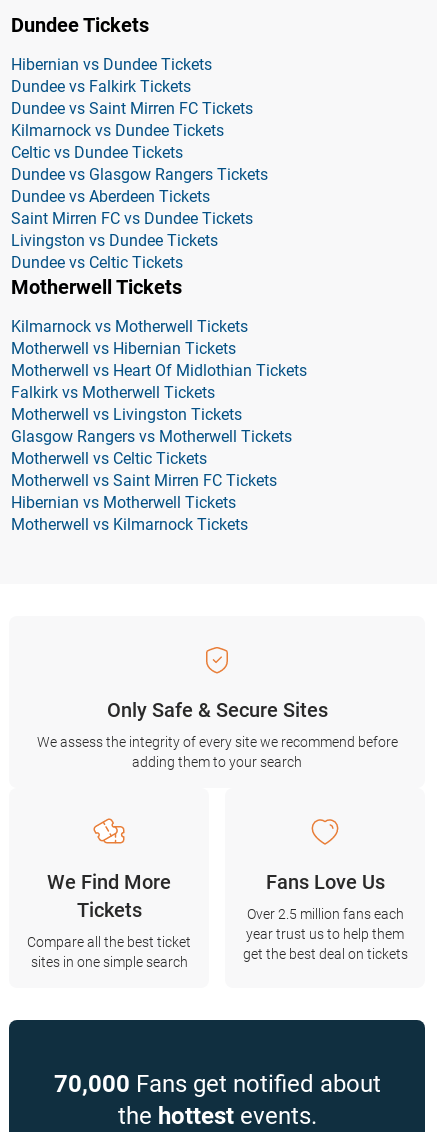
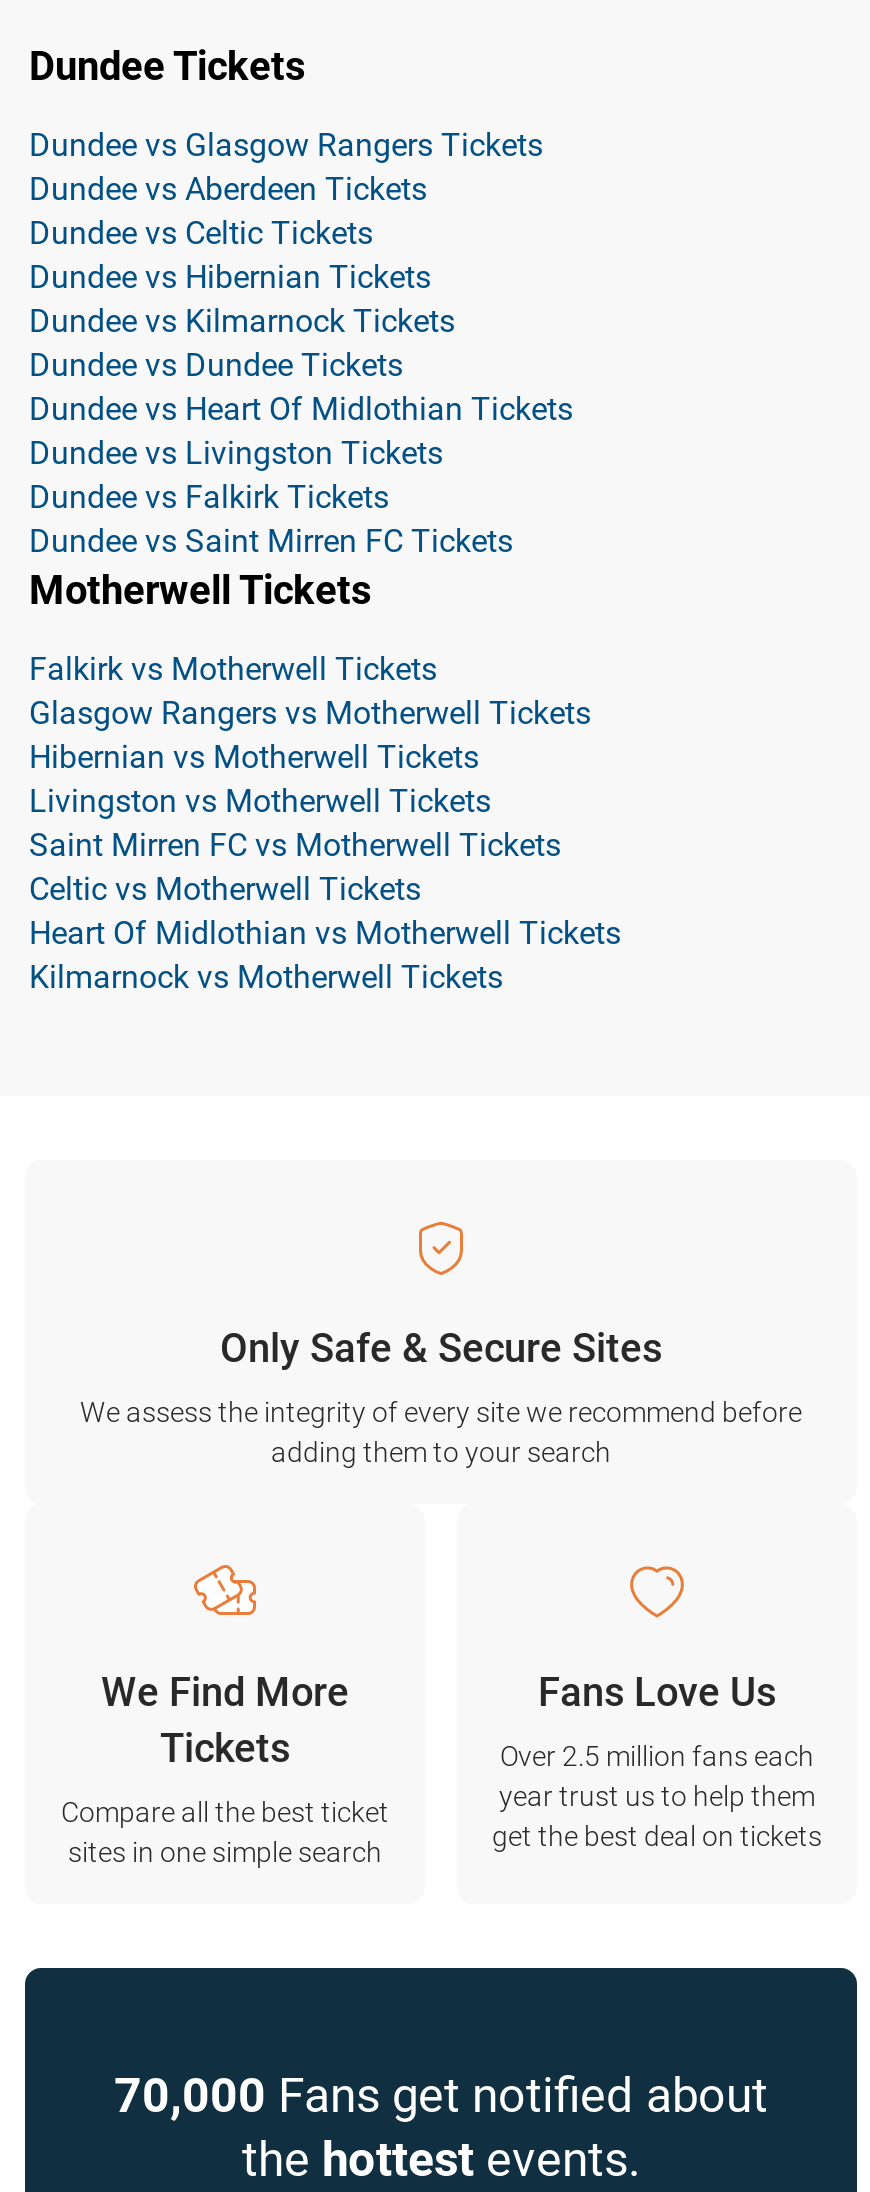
- Hibernian vs Dundee Tickets
+ Dundee vs Hibernian Tickets
+ Dundee vs Kilmarnock Tickets
+ Dundee vs Dundee Tickets
+ Dundee vs Heart Of Midlothian Tickets
+ Dundee vs Livingston Tickets

moved down: Dundee vs Falkirk Tickets | Dundee vs Saint Mirren FC Tickets

- Kilmarnock vs Dundee Tickets
- Celtic vs Dundee Tickets
- Saint Mirren FC vs Dundee Tickets
- Livingston vs Dundee Tickets

moved up: Dundee vs Glasgow Rangers Tickets | Dundee vs Aberdeen Tickets

moved up: Dundee vs Celtic Tickets

+ Livingston vs Motherwell Tickets
+ Saint Mirren FC vs Motherwell Tickets
+ Celtic vs Motherwell Tickets
+ Heart Of Midlothian vs Motherwell Tickets

moved down: Kilmarnock vs Motherwell Tickets

- Motherwell vs Hibernian Tickets
- Motherwell vs Heart Of Midlothian Tickets
- Motherwell vs Livingston Tickets
- Motherwell vs Celtic Tickets
- Motherwell vs Saint Mirren FC Tickets
- Motherwell vs Kilmarnock Tickets

moved up: Falkirk vs Motherwell Tickets

moved up: Glasgow Rangers vs Motherwell Tickets

moved up: Hibernian vs Motherwell Tickets
